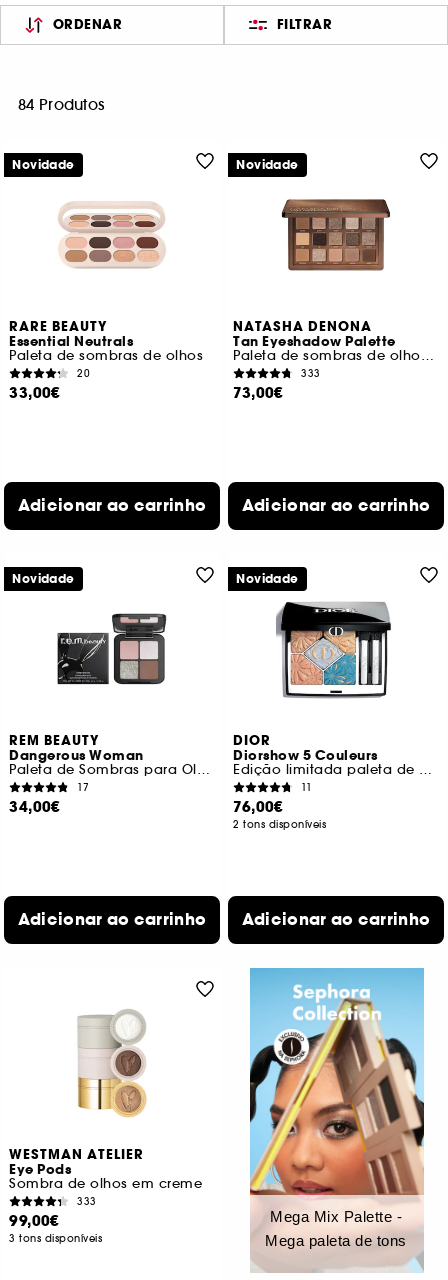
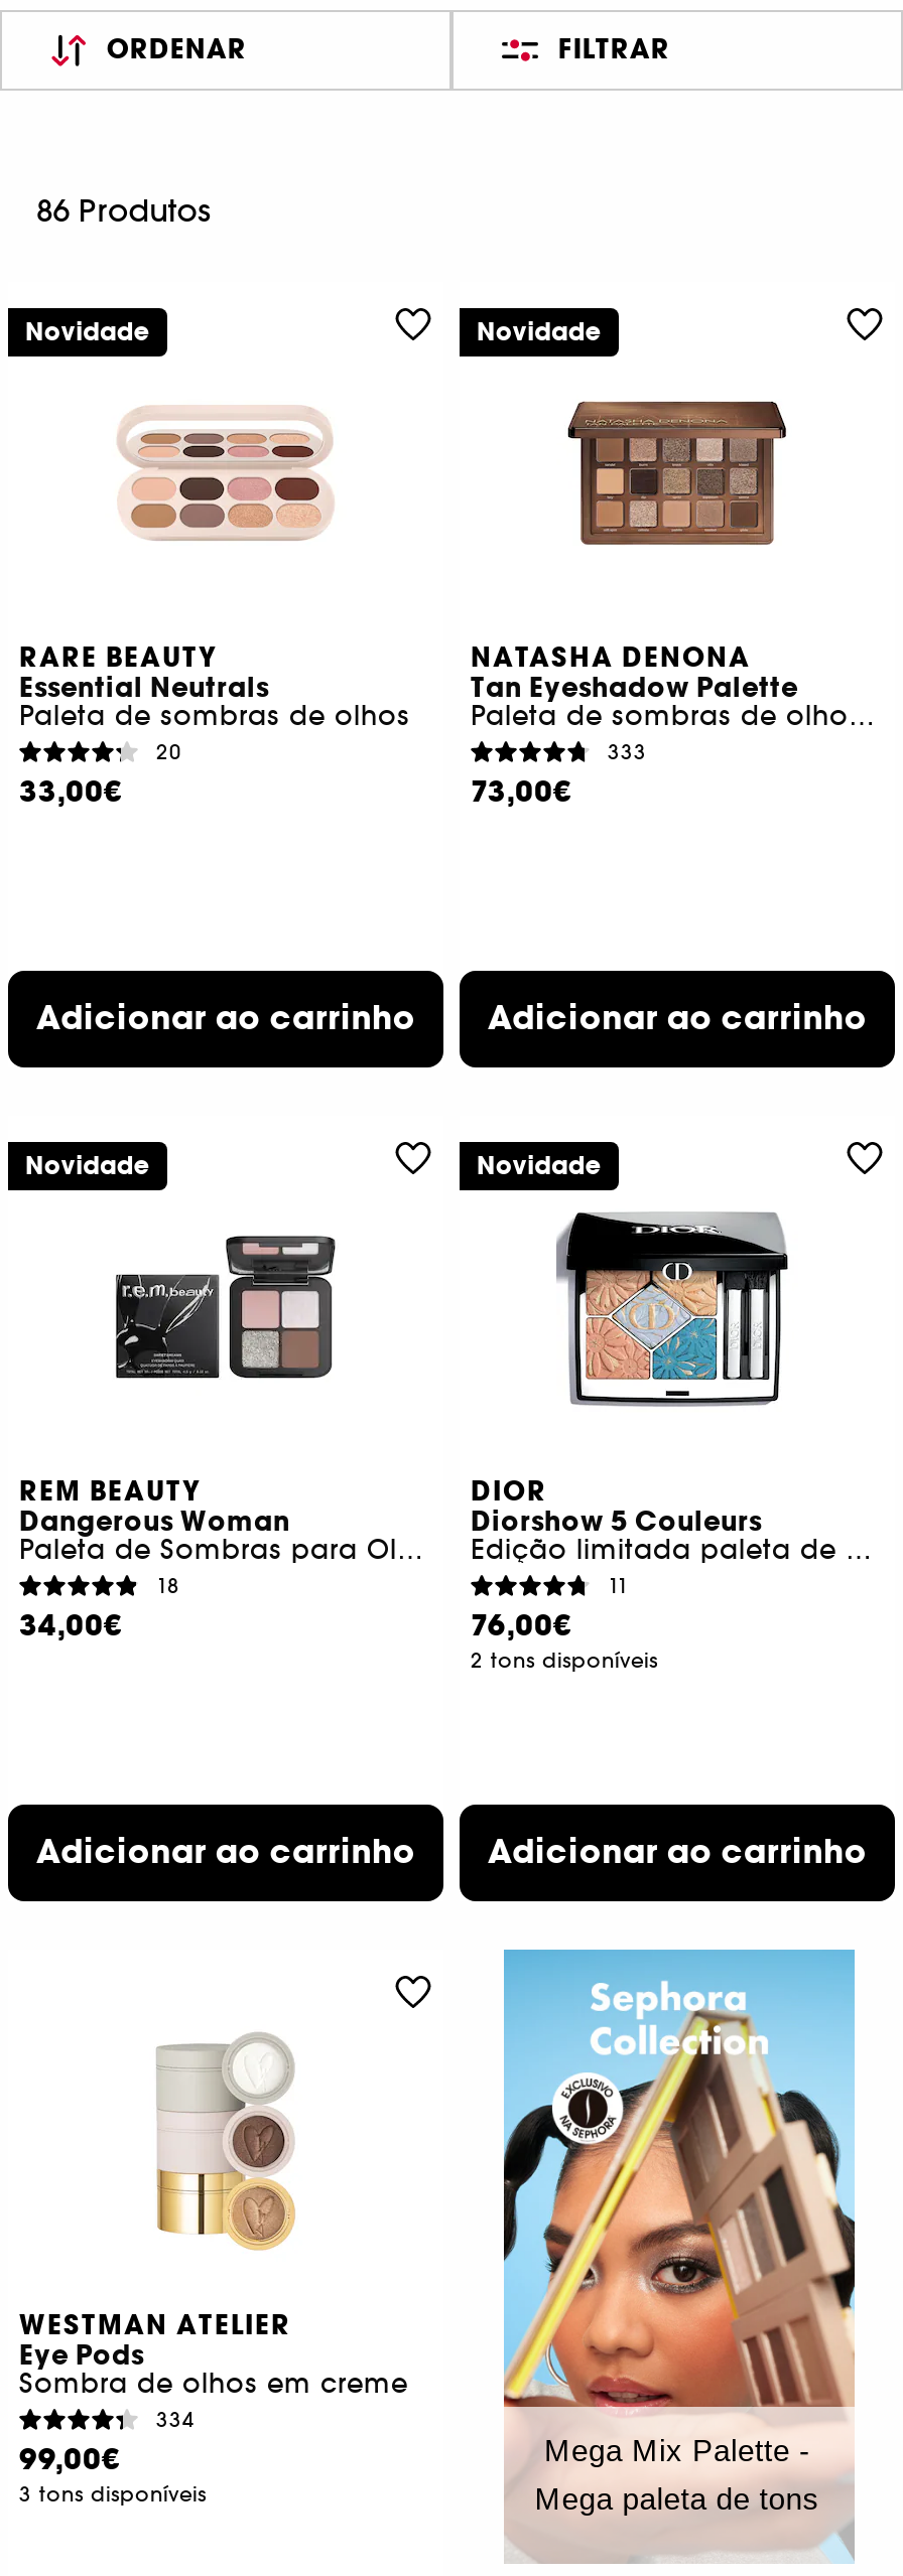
- 84 Produtos
+ 86 Produtos

- 17
+ 18

- 333
+ 334
